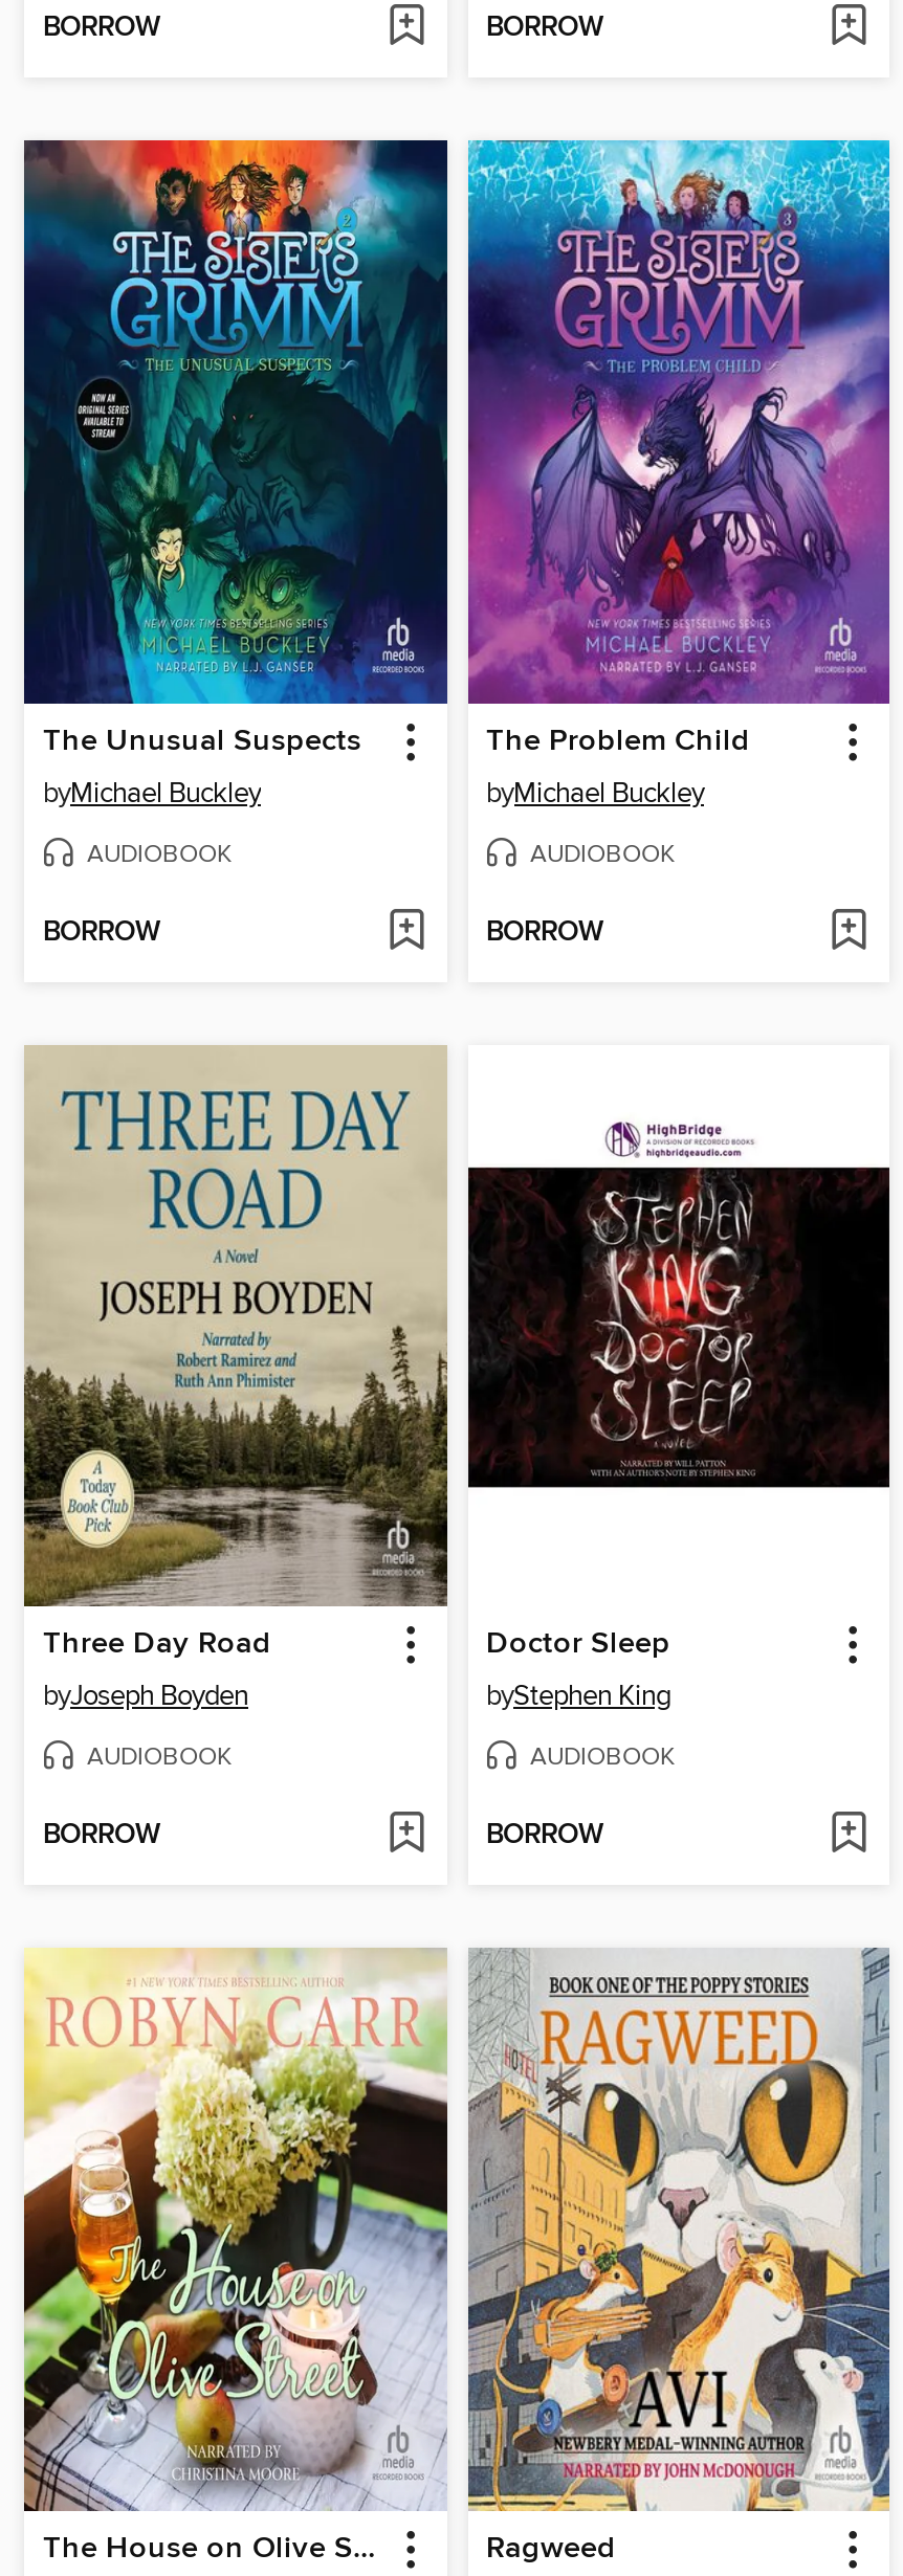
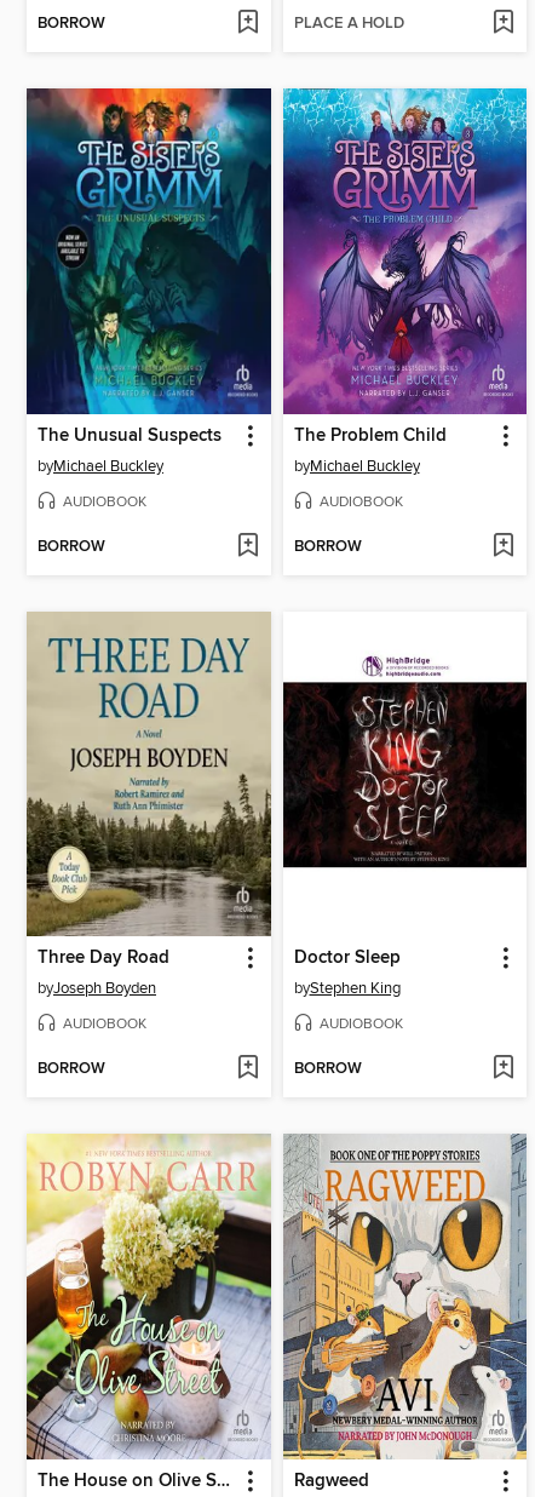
- BORROW
+ PLACE A HOLD
